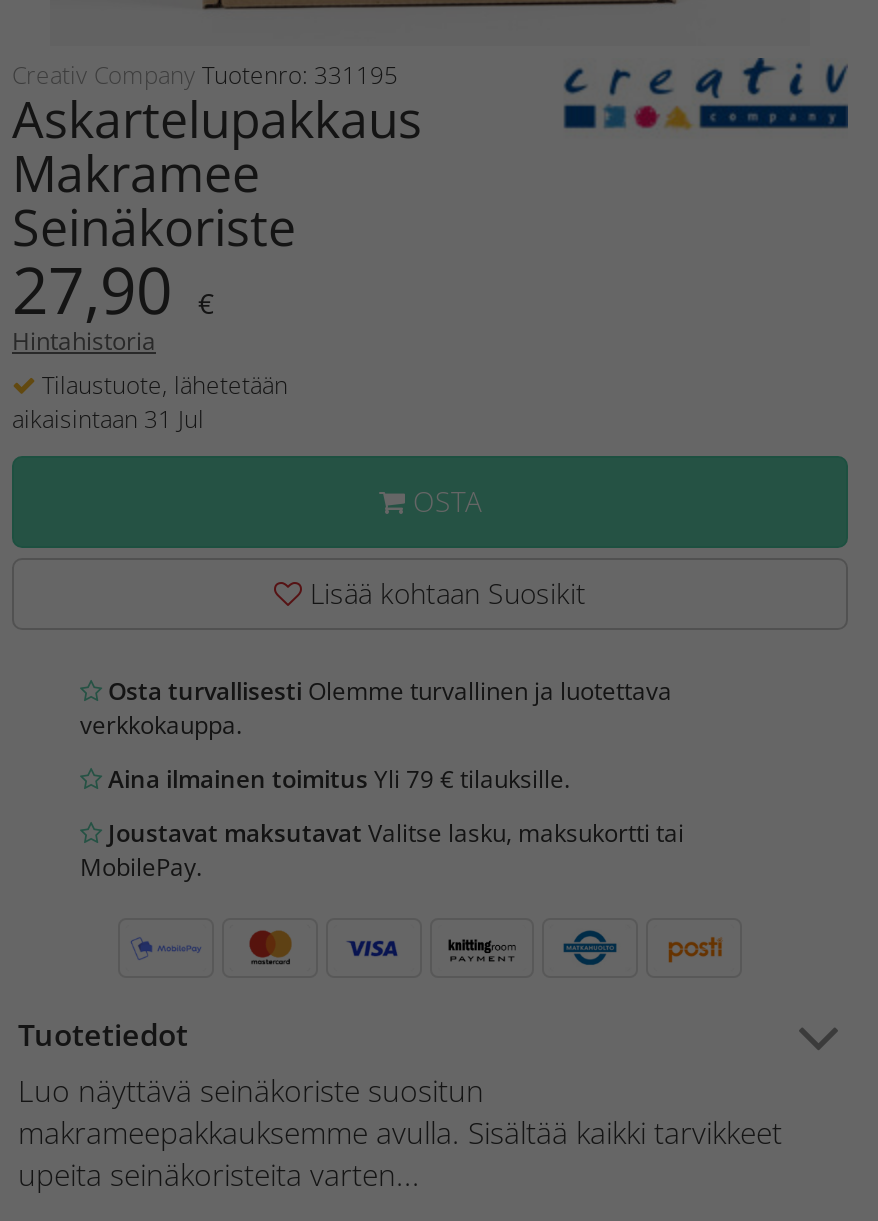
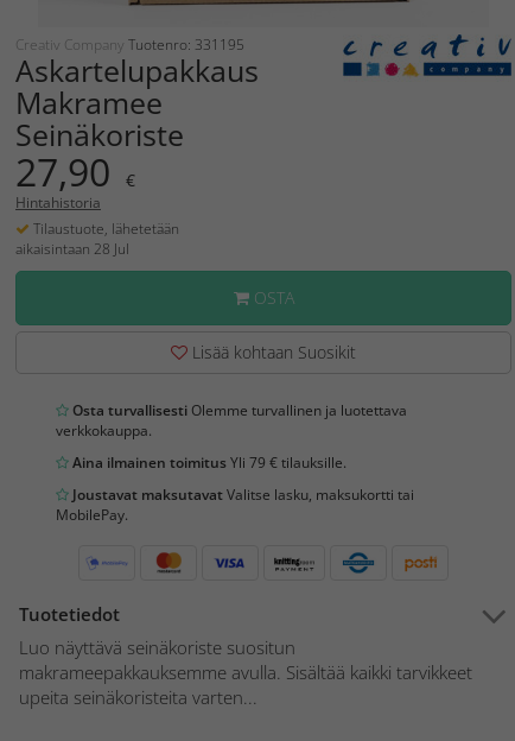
- aikaisintaan 31 Jul
+ aikaisintaan 28 Jul
